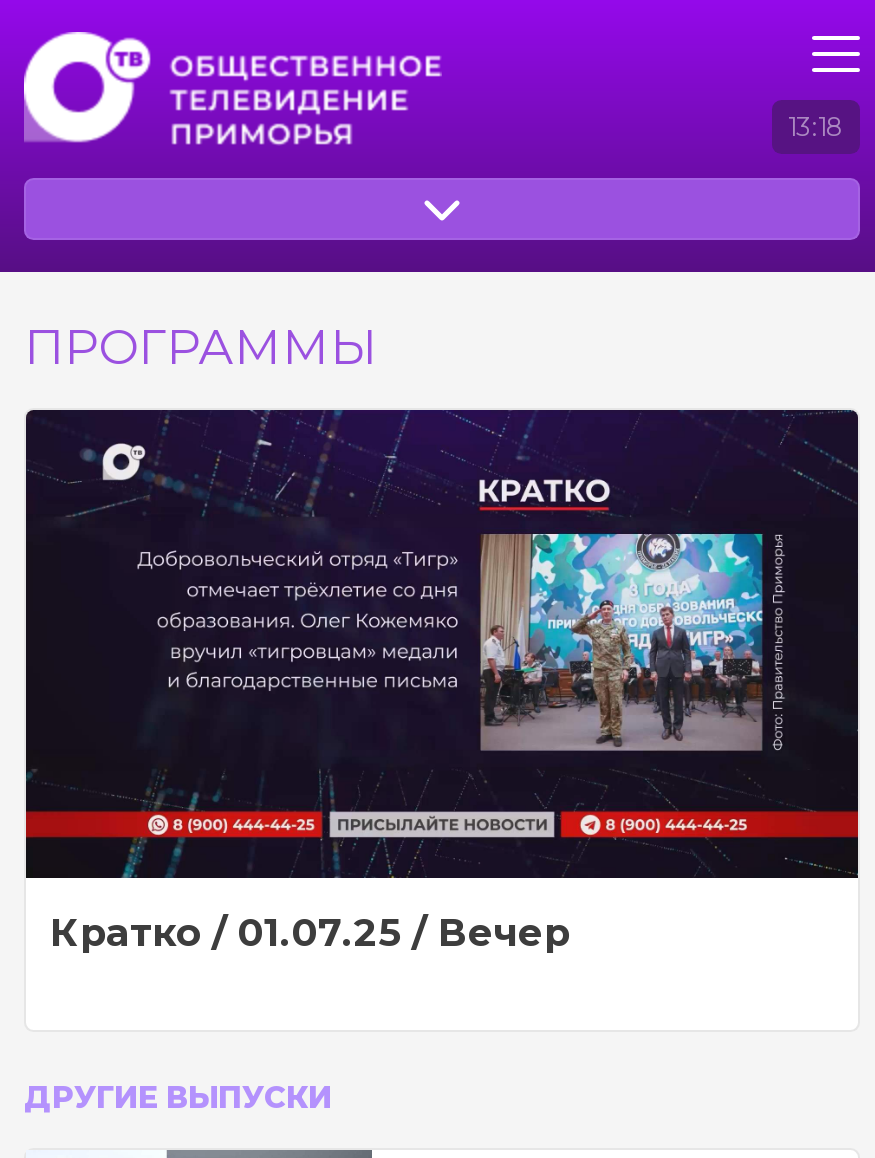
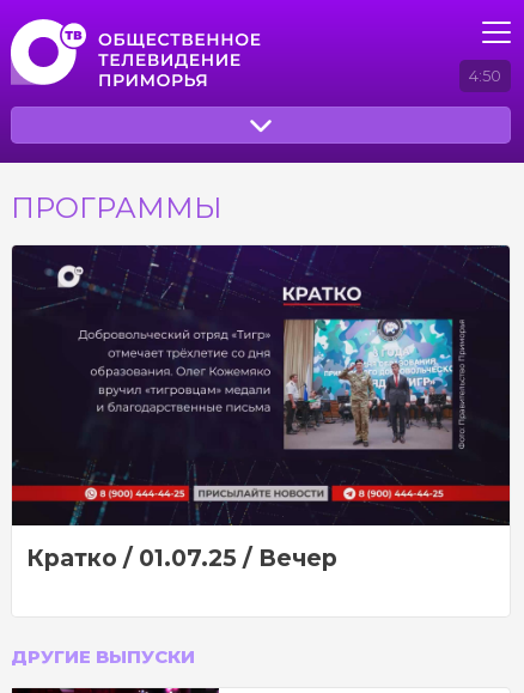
- 13:18
+ 4:50
